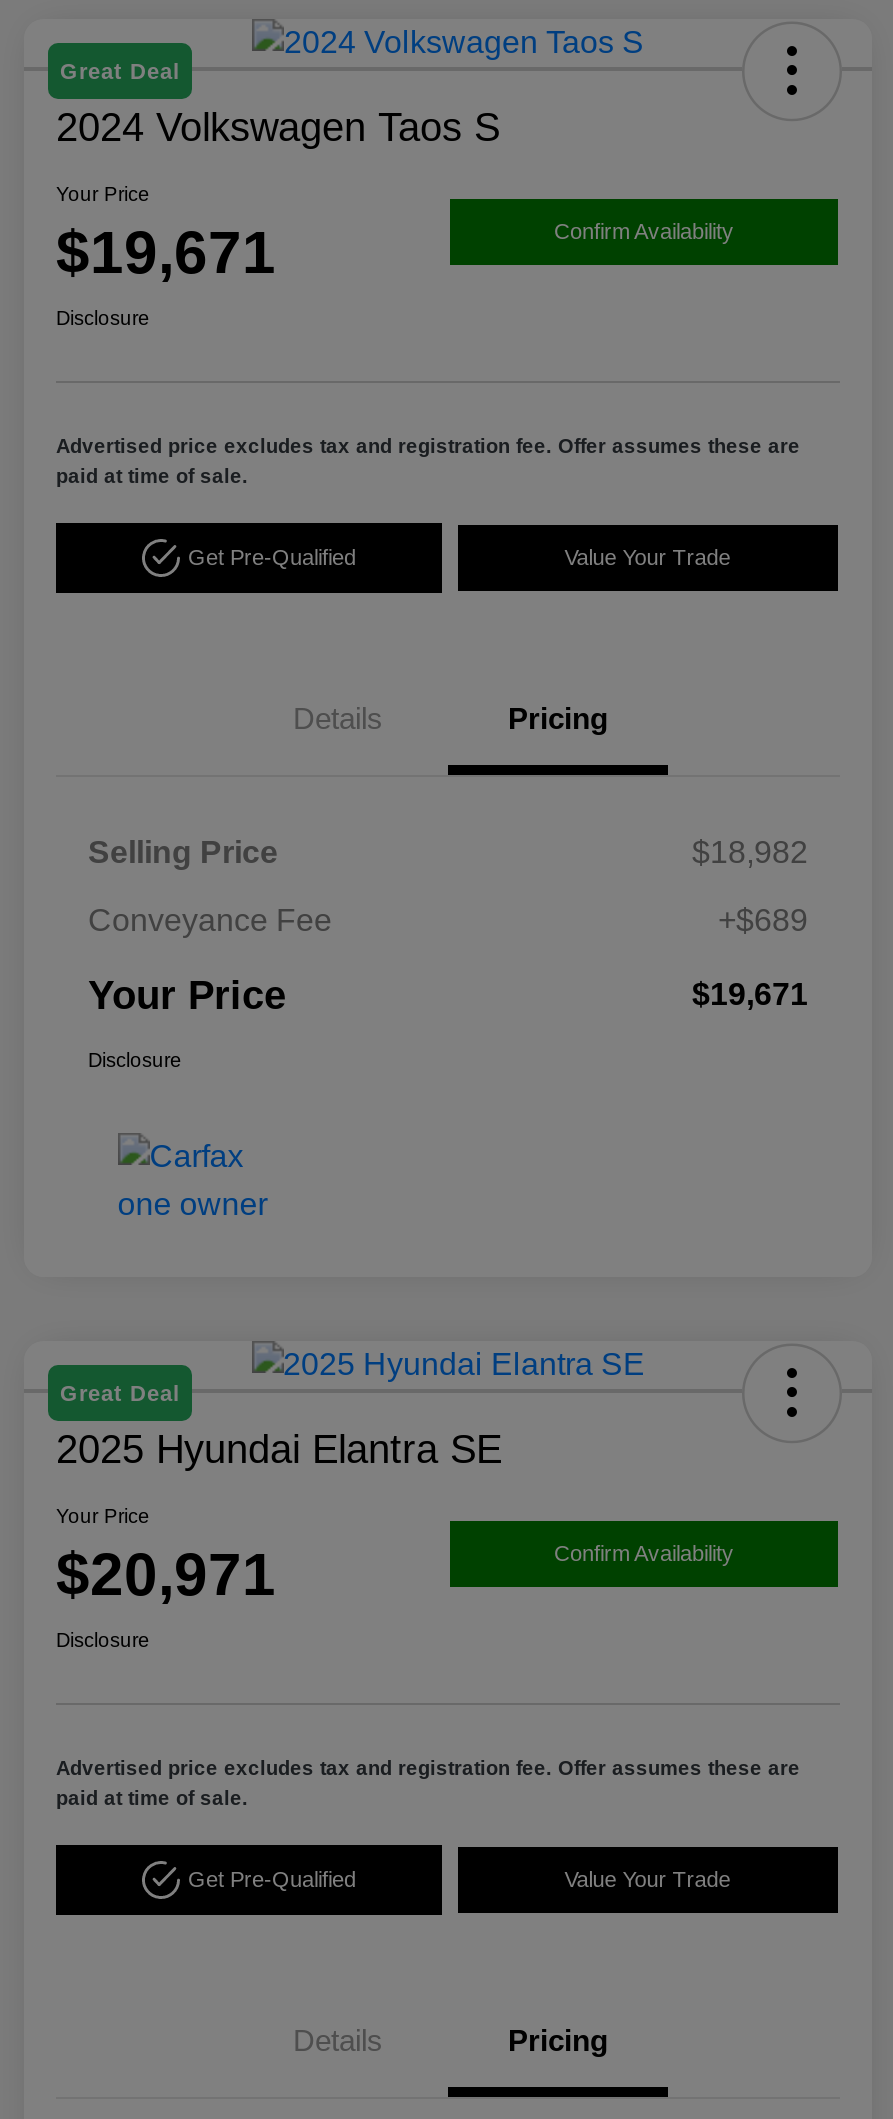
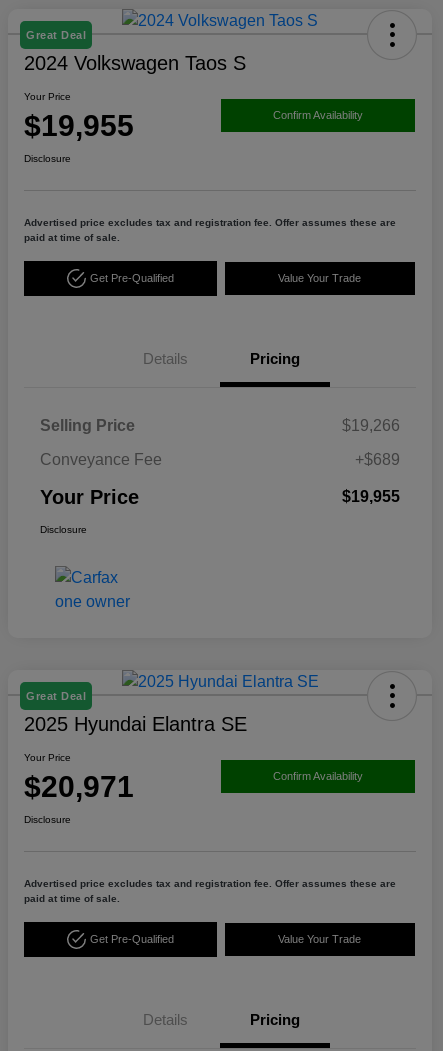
- $19,671
+ $19,955

- $18,982
+ $19,266

- $19,671
+ $19,955
